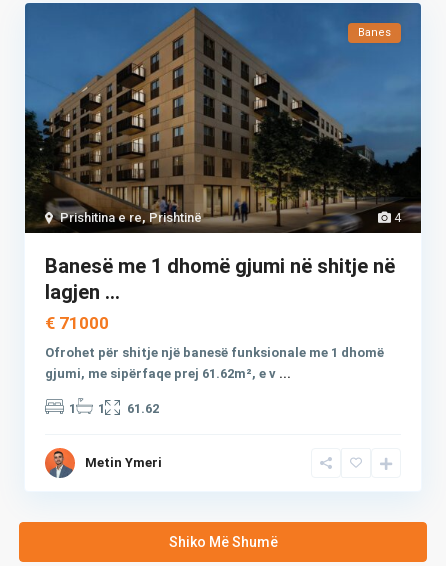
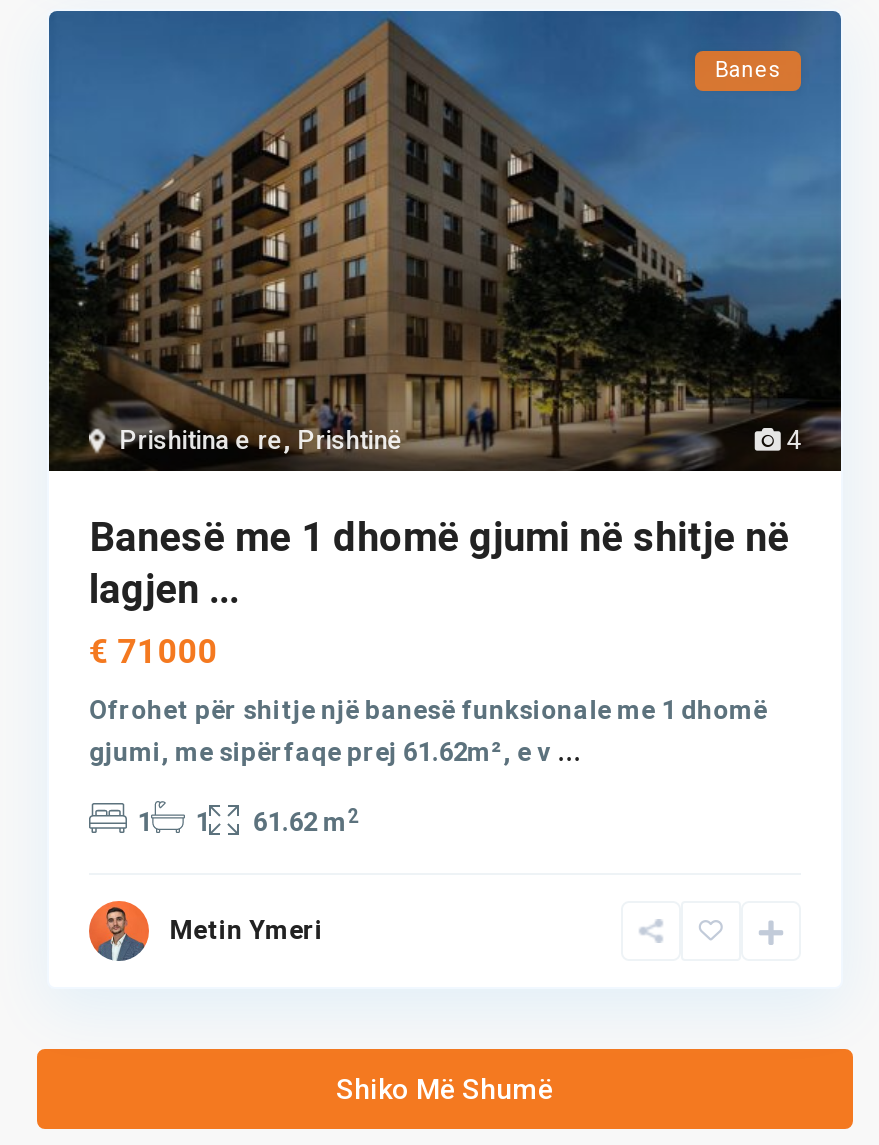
- 1 1 61.62
+ 1 1 61.62 m2
